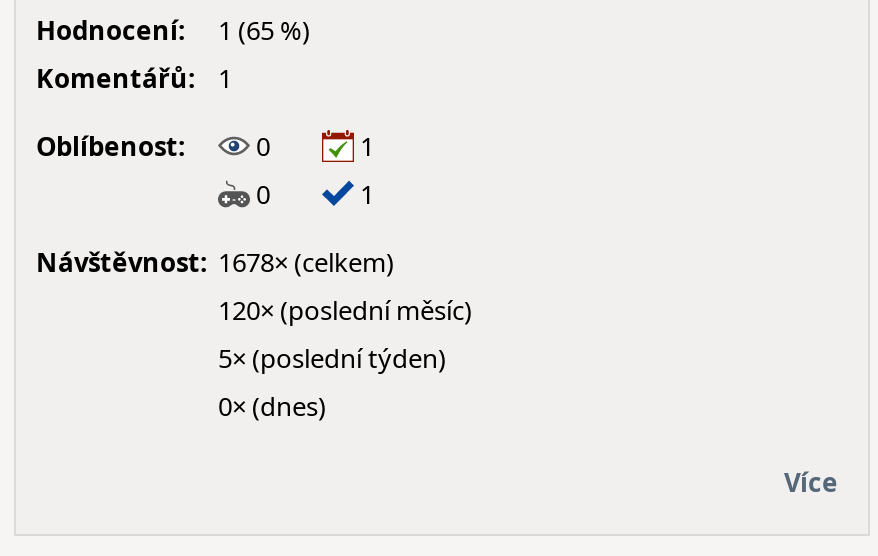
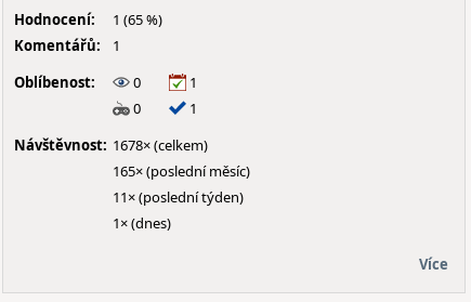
- 120× (poslední měsíc)
+ 165× (poslední měsíc)

- 5× (poslední týden)
+ 11× (poslední týden)

- 0× (dnes)
+ 1× (dnes)
